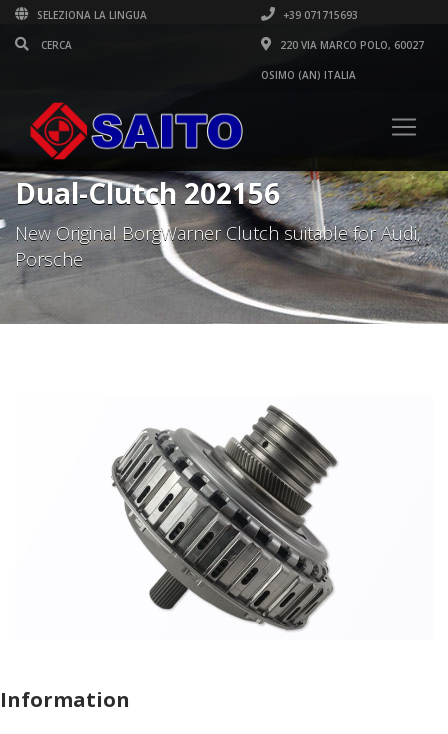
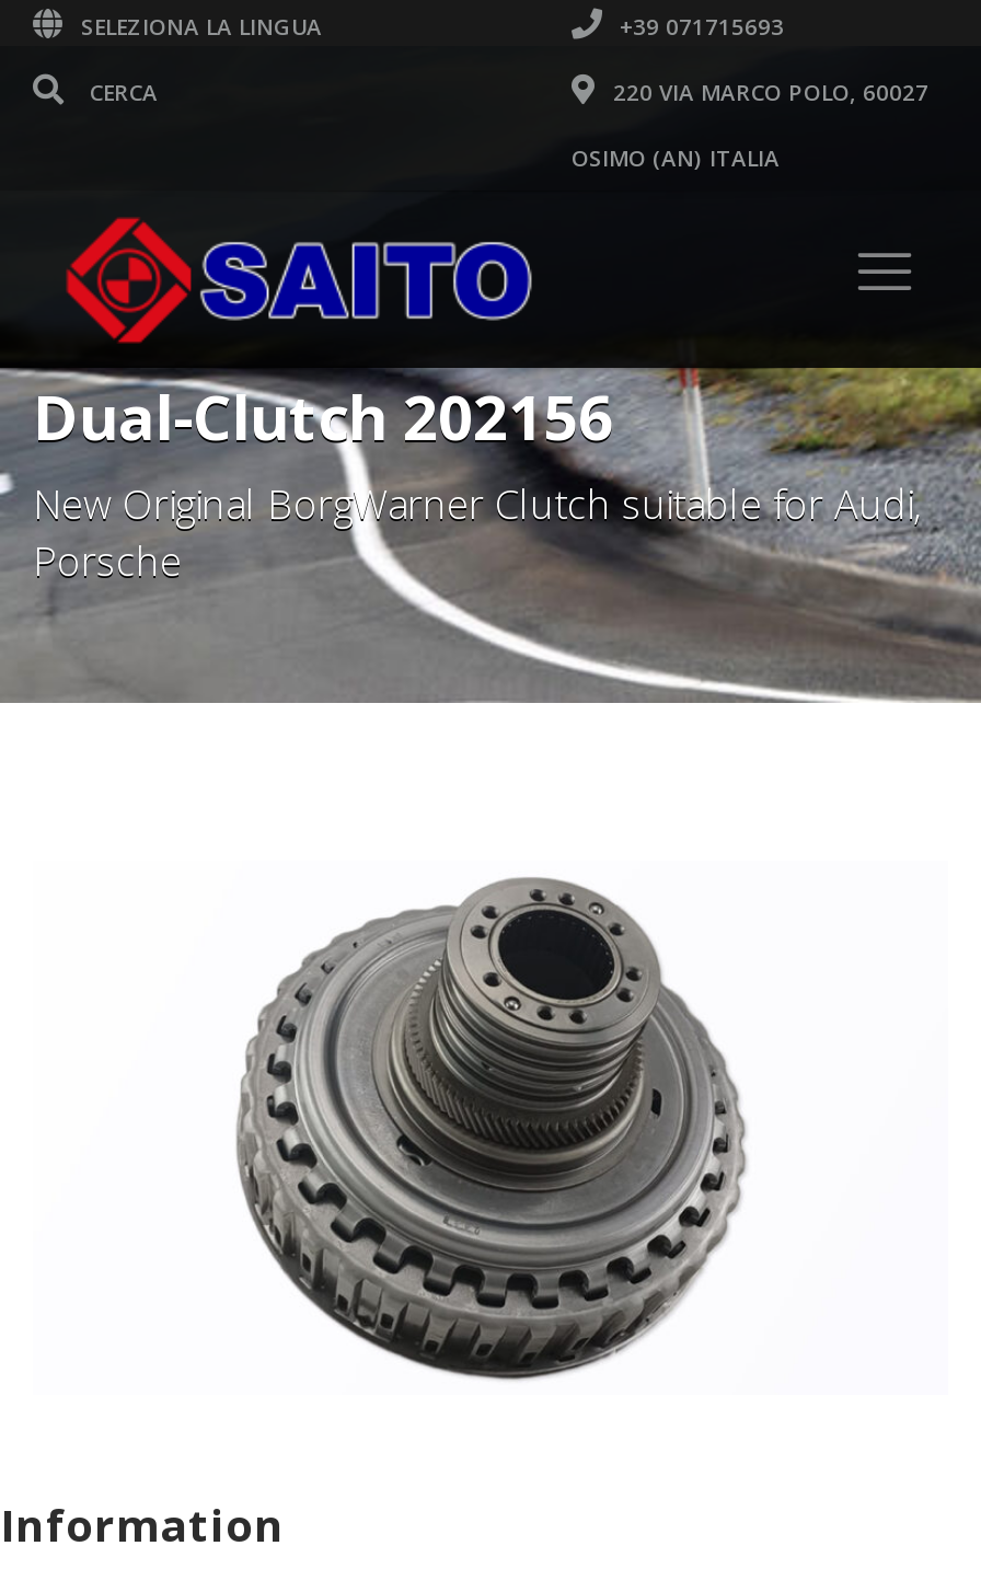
- [image]
+ [image]
